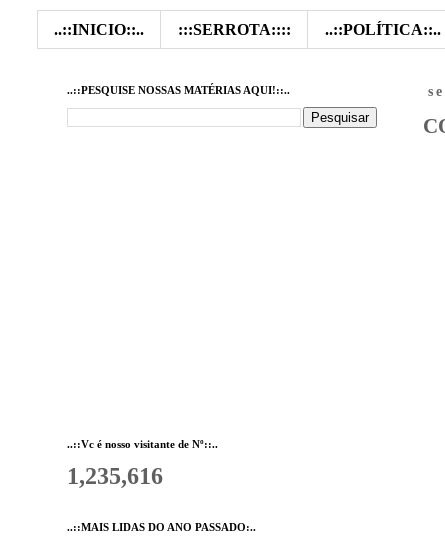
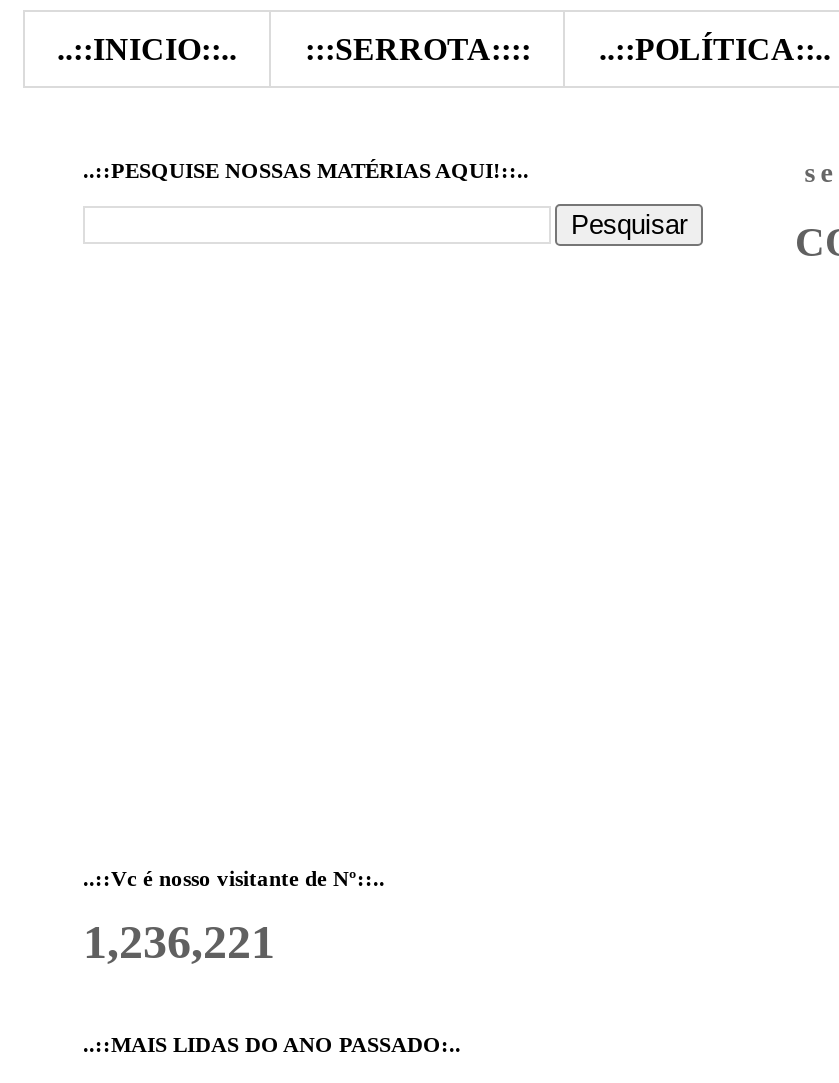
- 1,235,616
+ 1,236,221
